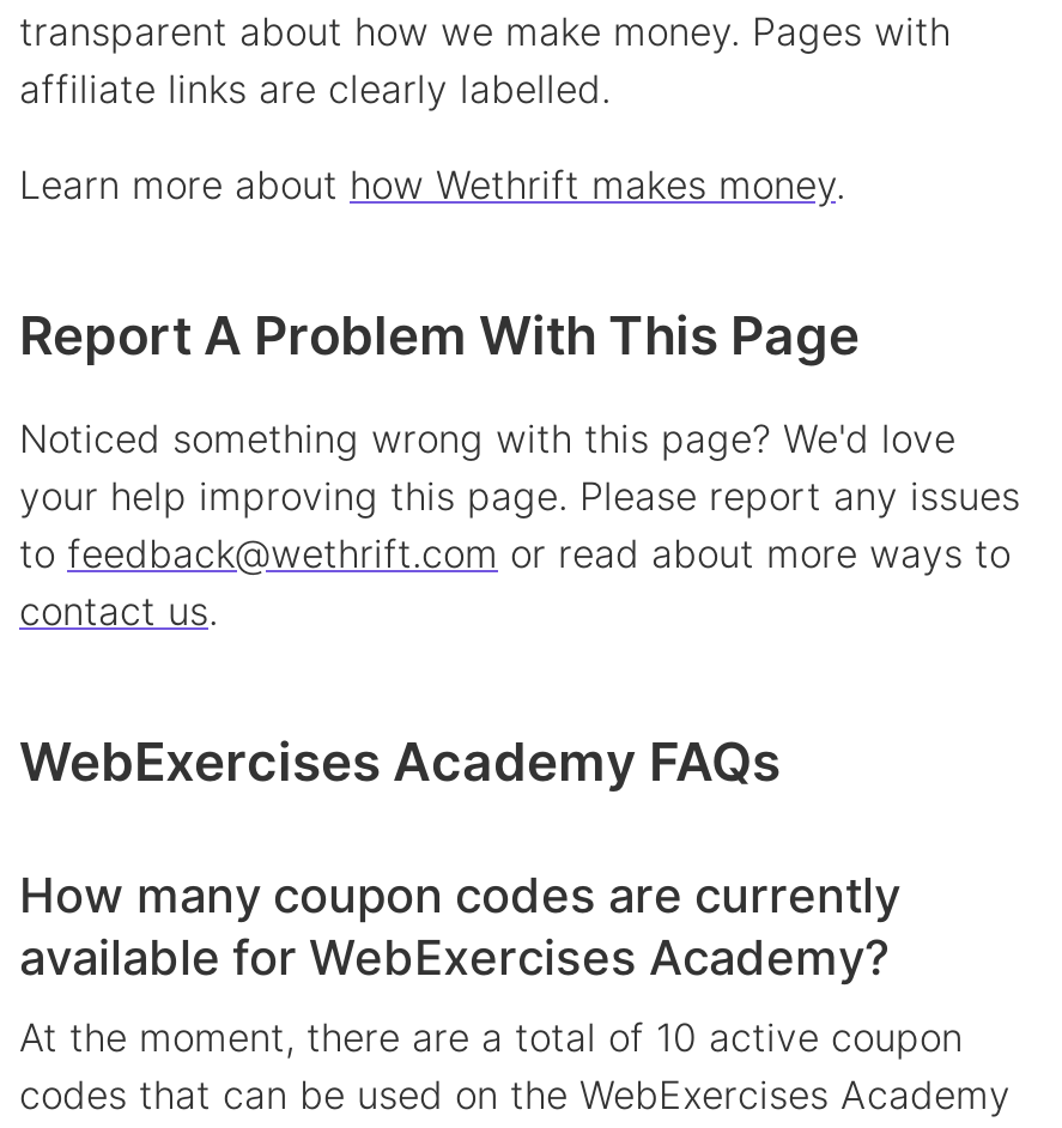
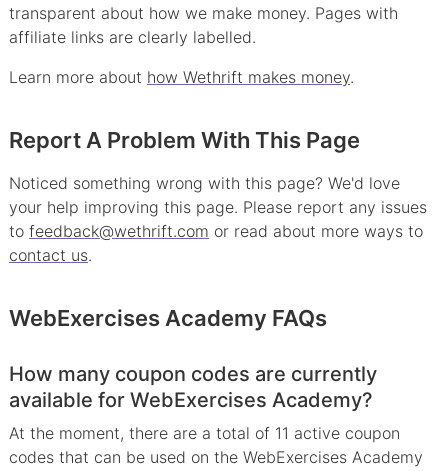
- At the moment, there are a total of 10 active coupon
+ At the moment, there are a total of 11 active coupon
